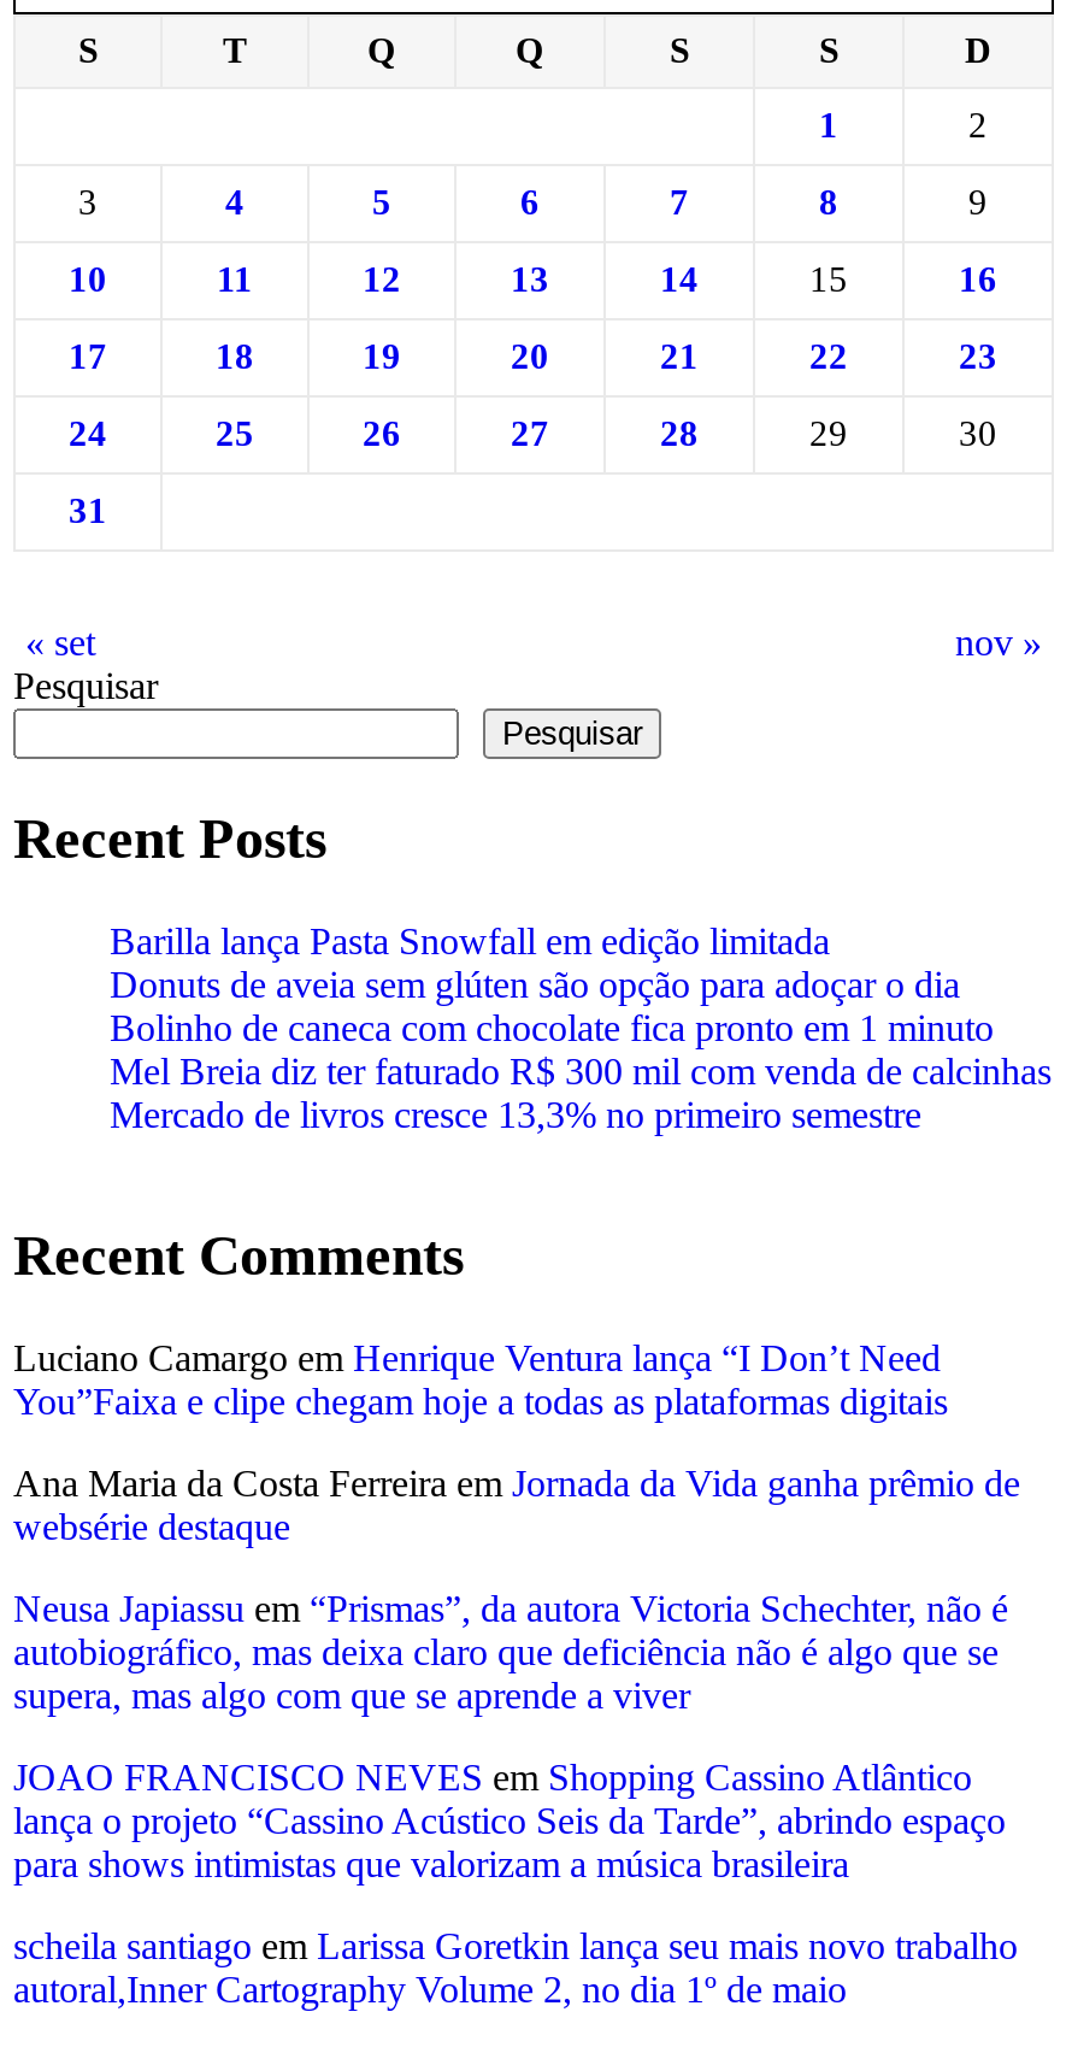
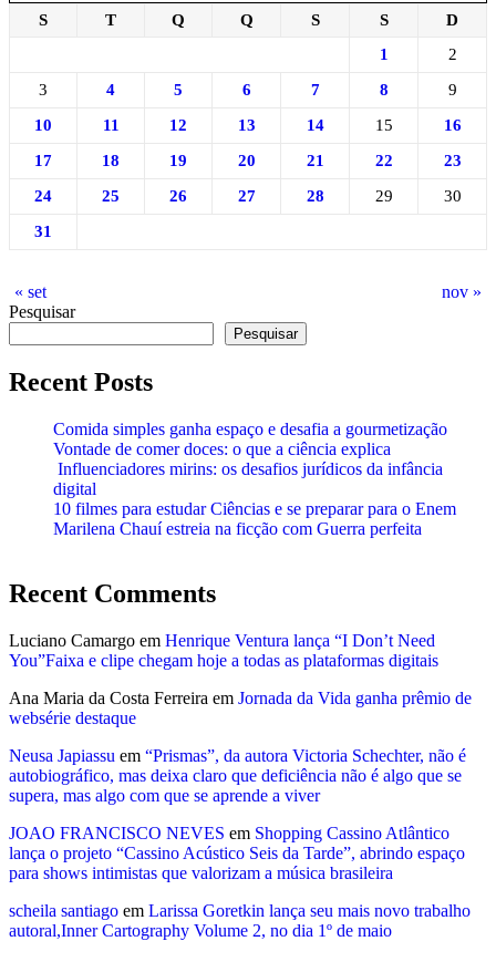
- Barilla lança Pasta Snowfall em edição limitada
- Donuts de aveia sem glúten são opção para adoçar o dia
- Bolinho de caneca com chocolate fica pronto em 1 minuto
- Mel Breia diz ter faturado R$ 300 mil com venda de calcinhas
- Mercado de livros cresce 13,3% no primeiro semestre
+ Comida simples ganha espaço e desafia a gourmetização
+ Vontade de comer doces: o que a ciência explica
+ Influenciadores mirins: os desafios jurídicos da infância
+ digital
+ 10 filmes para estudar Ciências e se preparar para o Enem
+ Marilena Chauí estreia na ficção com Guerra perfeita
